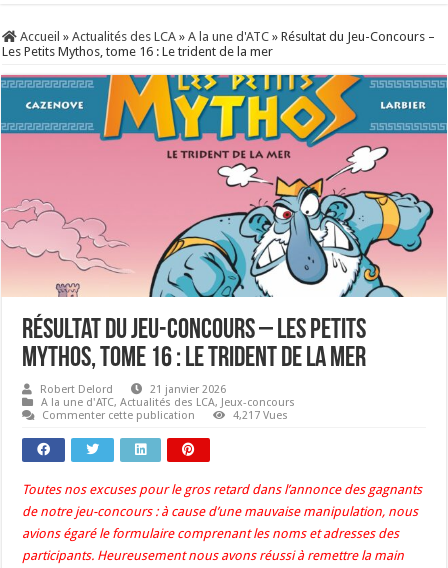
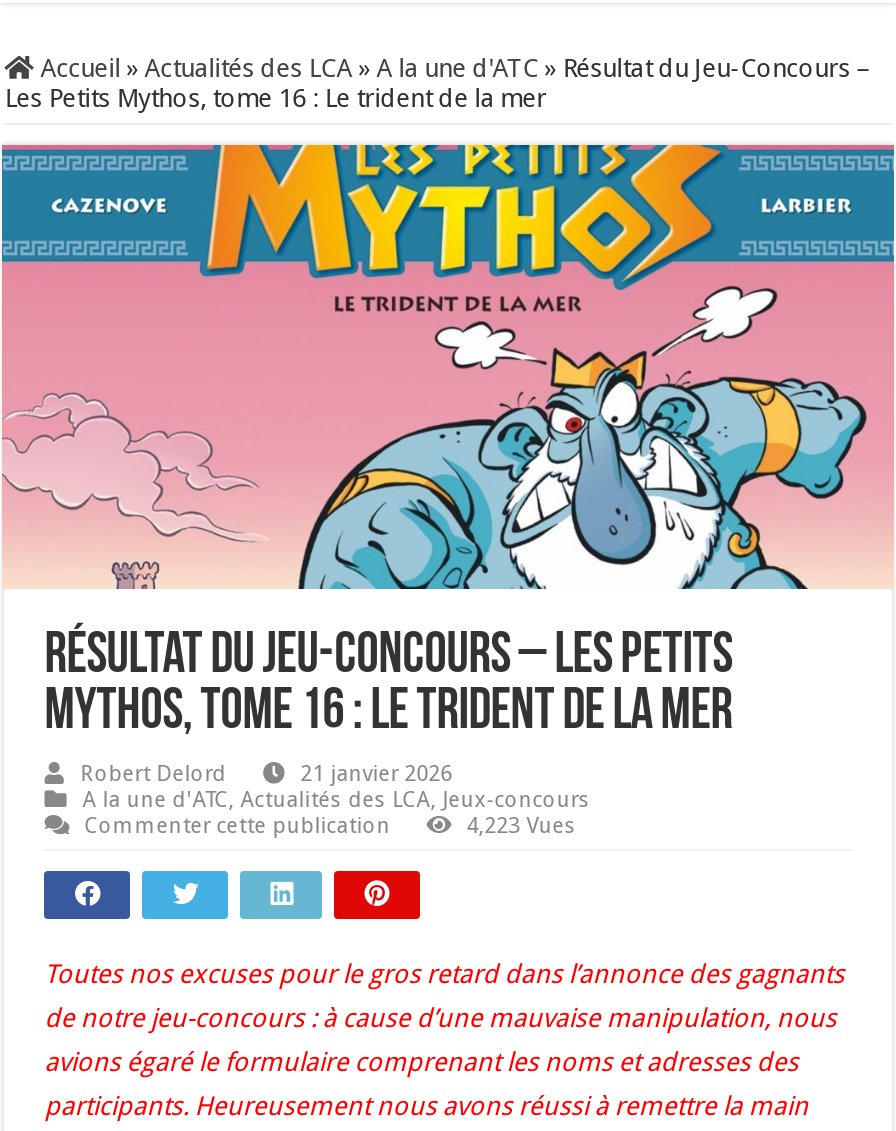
- 4,217 Vues
+ 4,223 Vues
